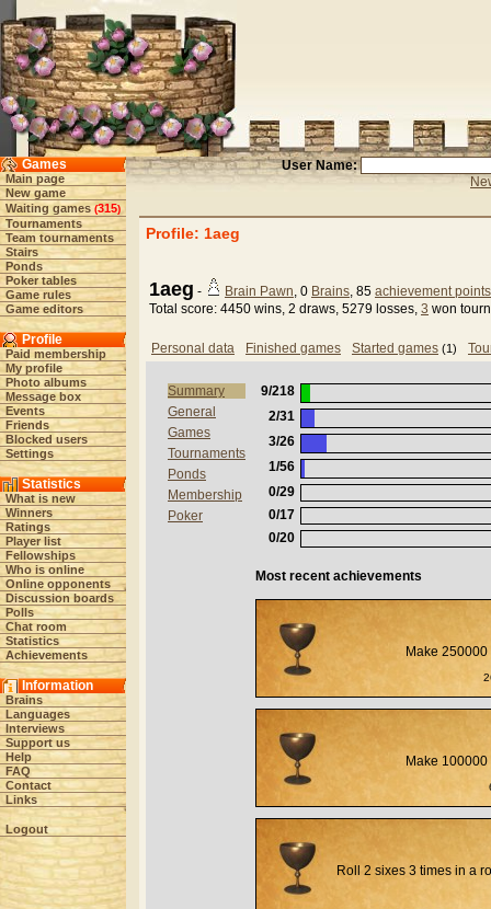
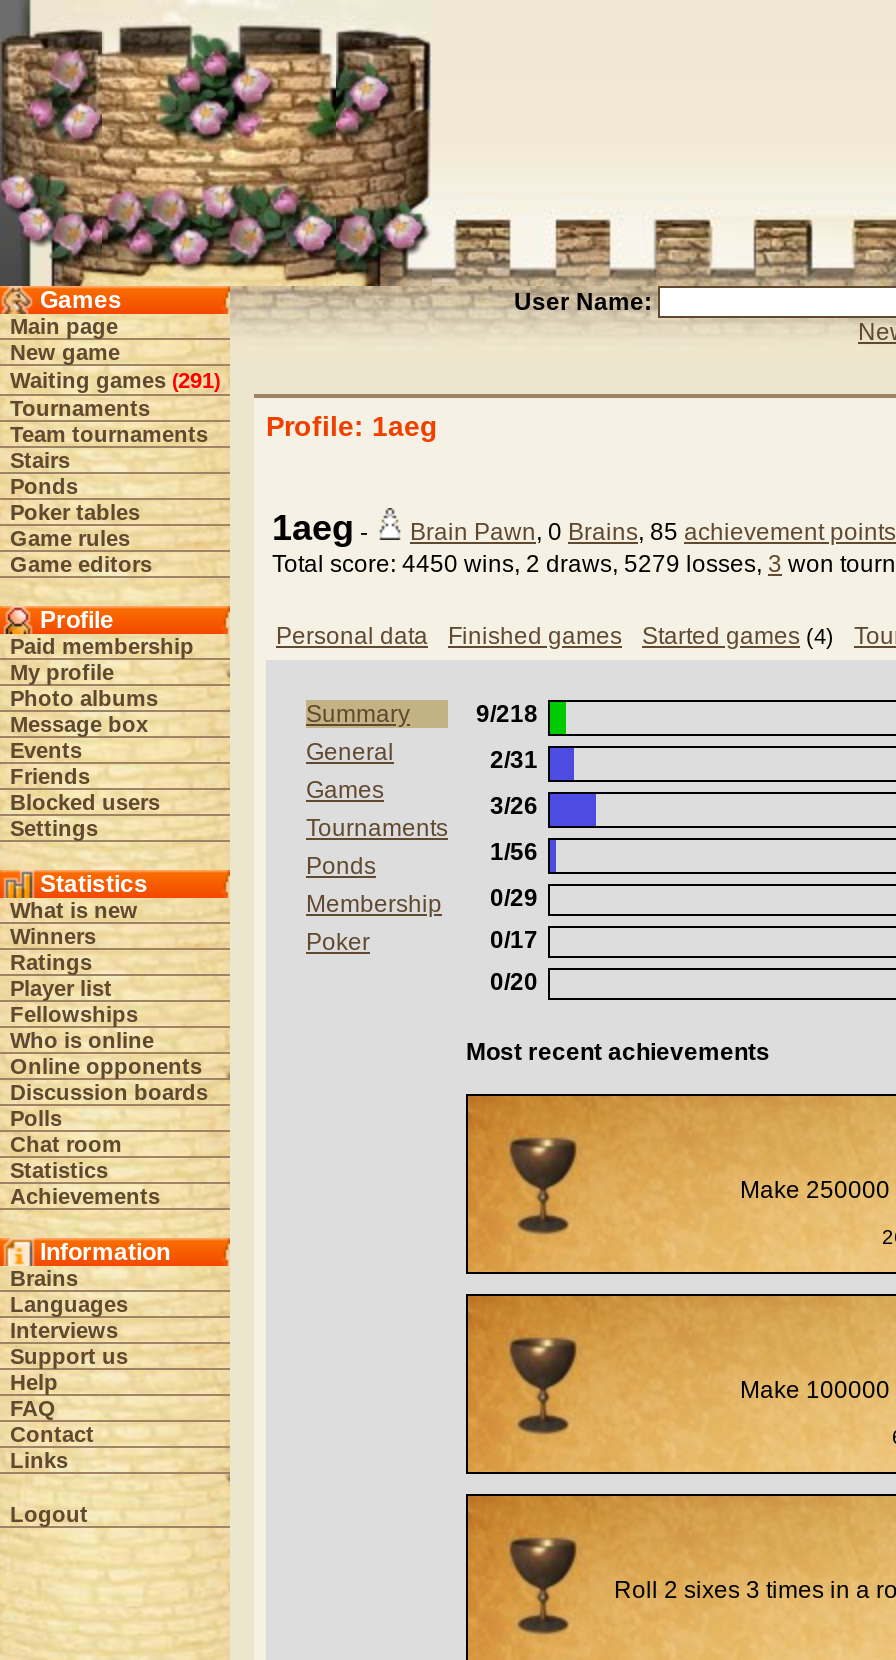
- Waiting games (315)
+ Waiting games (291)

- Started games (1)
+ Started games (4)
